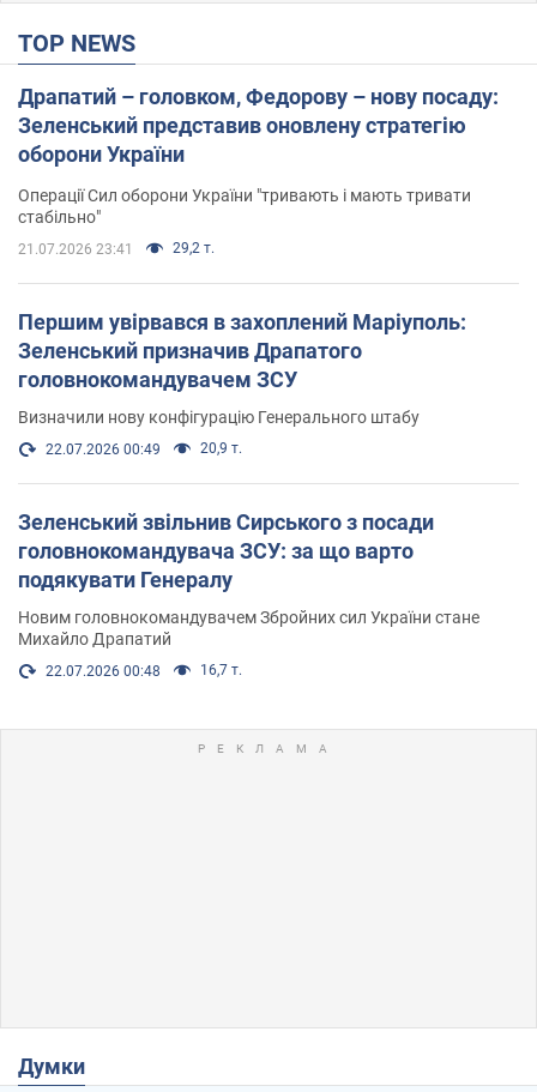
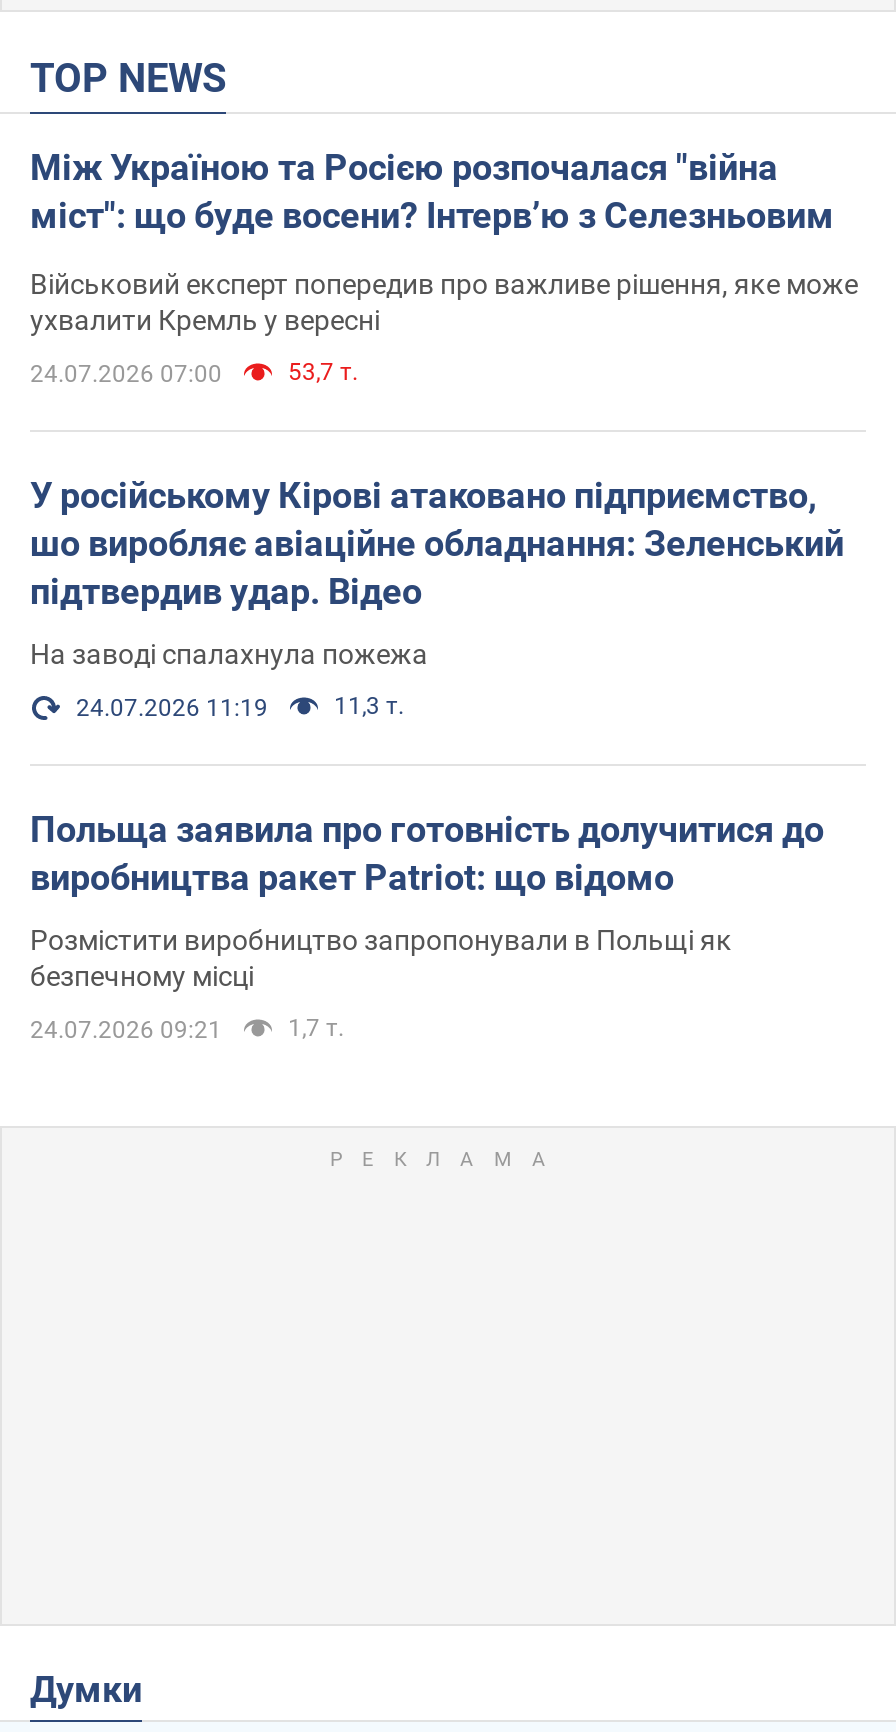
- Драпатий – головком, Федорову – нову посаду:
- Зеленський представив оновлену стратегію
- оборони України
+ Між Україною та Росією розпочалася "війна
+ міст": що буде восени? Інтерв’ю з Селезньовим

- Операції Сил оборони України "тривають і мають тривати
- стабільно"
+ Військовий експерт попередив про важливе рішення, яке може
+ ухвалити Кремль у вересні

- 21.07.2026 23:41
- 29,2 т.
+ 24.07.2026 07:00
+ 53,7 т.

- Першим увірвався в захоплений Маріуполь:
- Зеленський призначив Драпатого
- головнокомандувачем ЗСУ
+ У російському Кірові атаковано підприємство,
+ шо виробляє авіаційне обладнання: Зеленський
+ підтвердив удар. Відео

- Визначили нову конфігурацію Генерального штабу
+ На заводі спалахнула пожежа

- 22.07.2026 00:49
- 20,9 т.
+ 24.07.2026 11:19
+ 11,3 т.

- Зеленський звільнив Сирського з посади
- головнокомандувача ЗСУ: за що варто
- подякувати Генералу
+ Польща заявила про готовність долучитися до
+ виробництва ракет Patriot: що відомо

- Новим головнокомандувачем Збройних сил України стане
- Михайло Драпатий
+ Розмістити виробництво запропонували в Польщі як
+ безпечному місці

- 22.07.2026 00:48
- 16,7 т.
+ 24.07.2026 09:21
+ 1,7 т.
